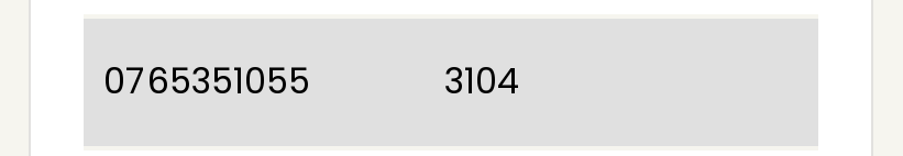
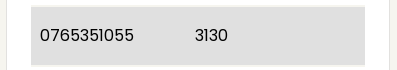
- 3104
+ 3130
